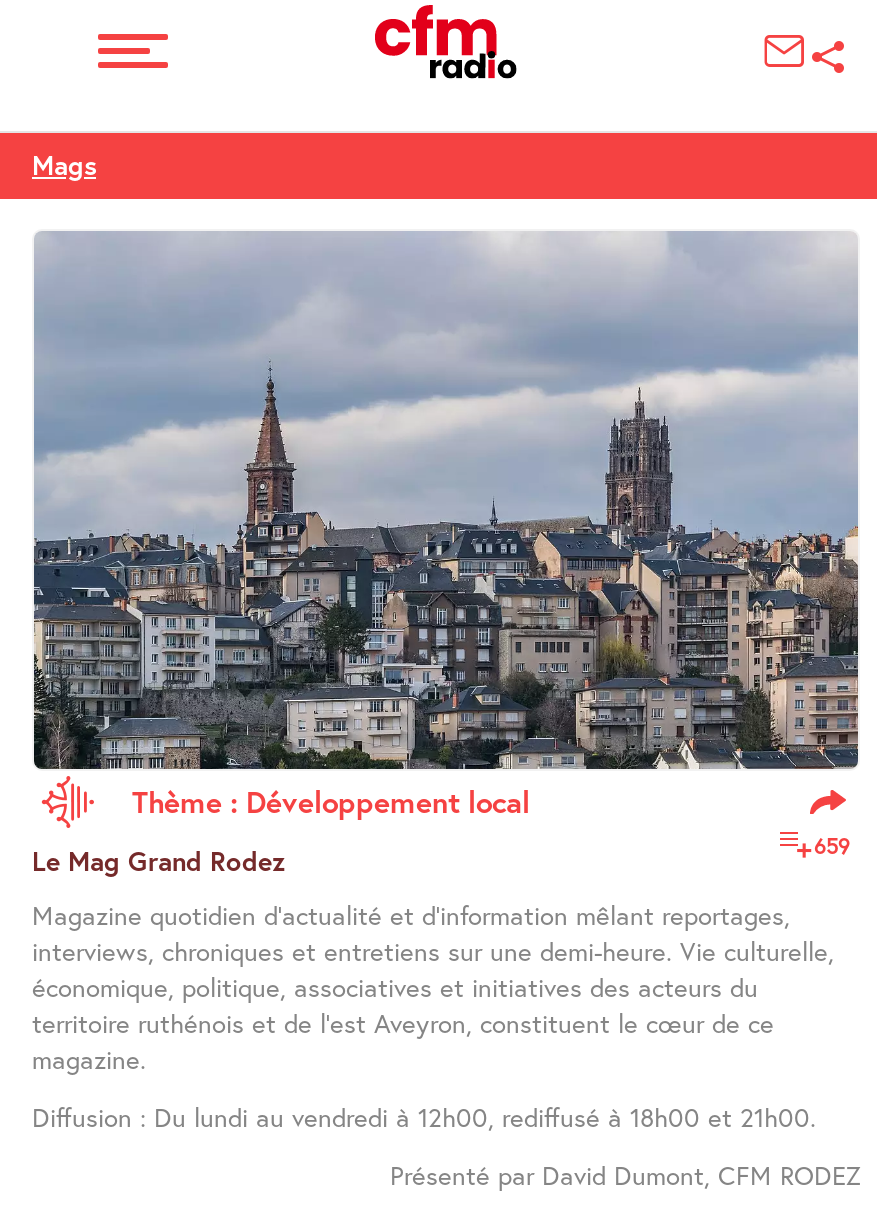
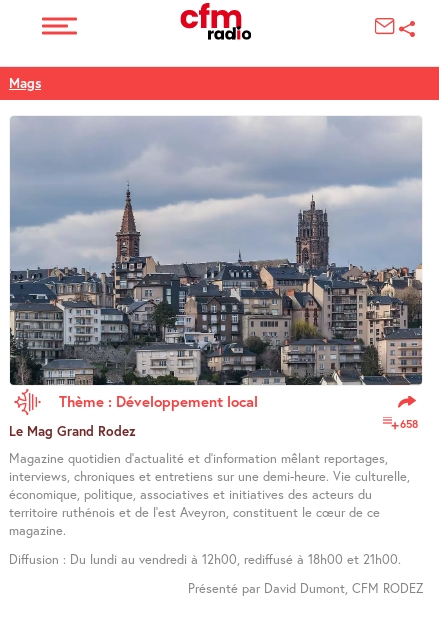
- 659
+ 658
